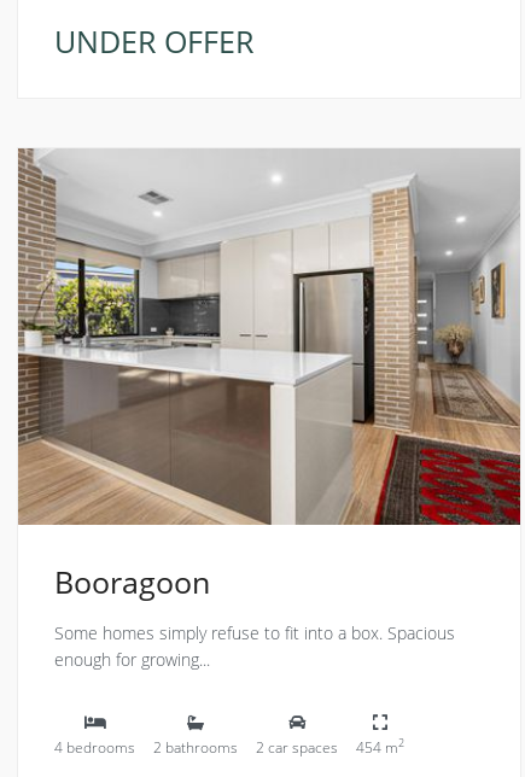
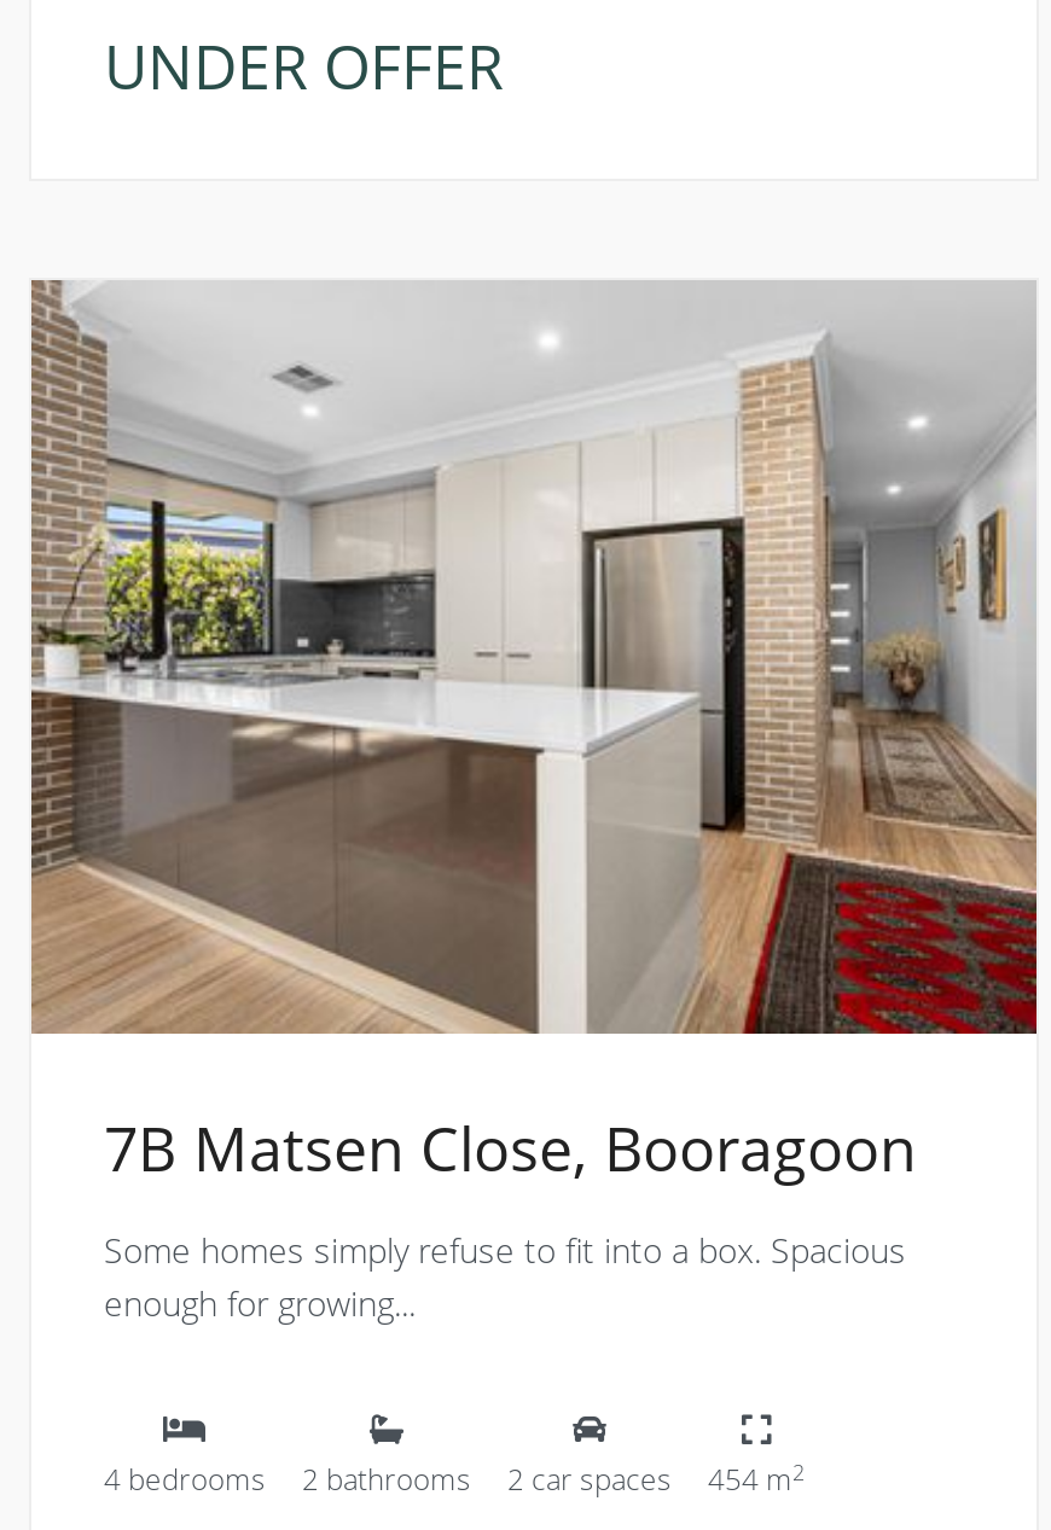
- Booragoon
+ 7B Matsen Close, Booragoon
